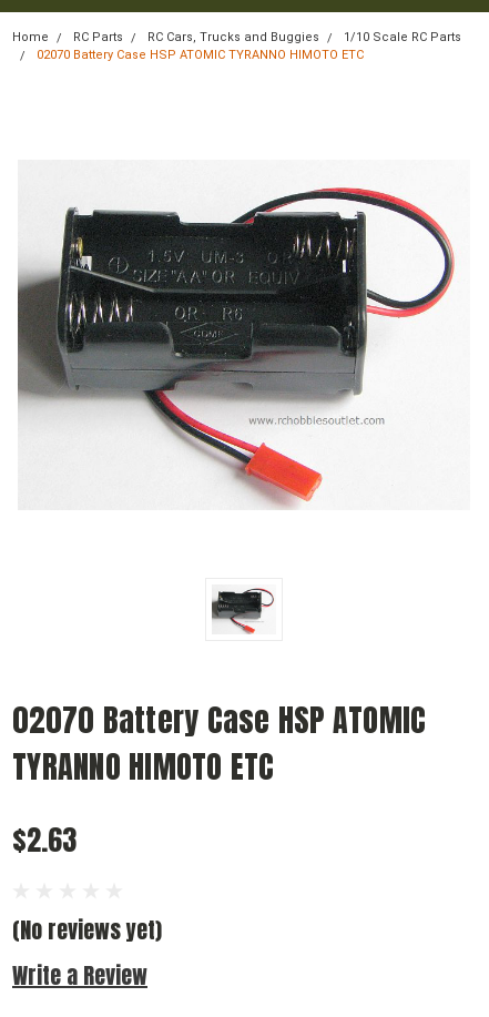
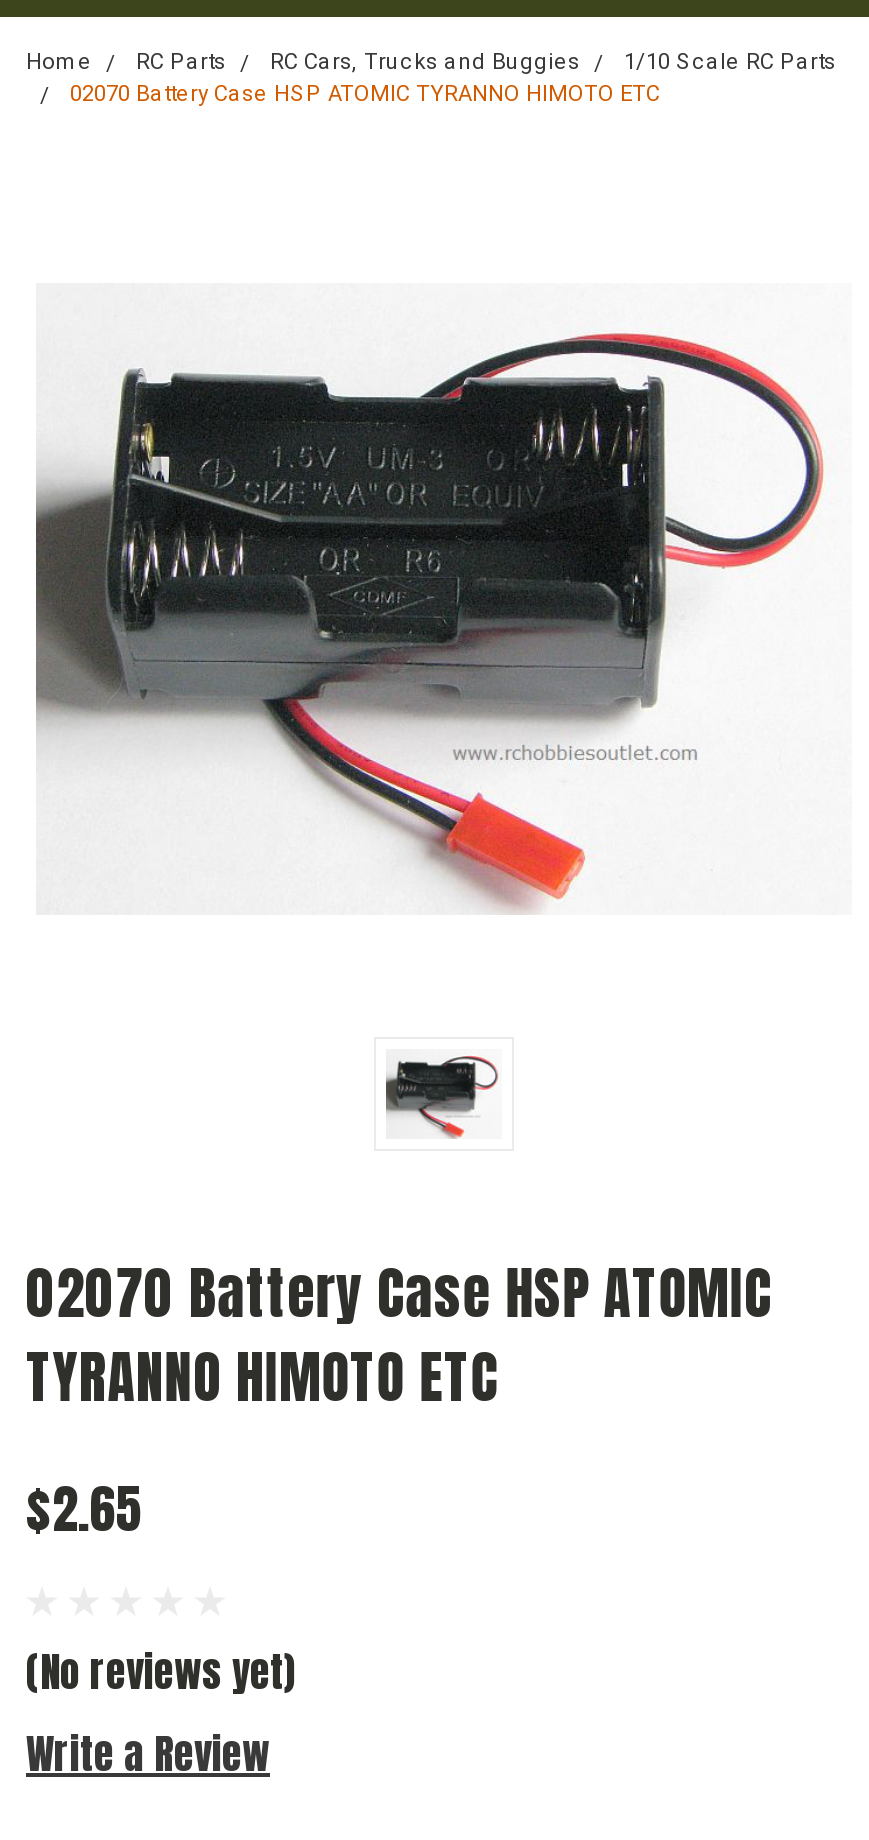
- $2.63
+ $2.65
